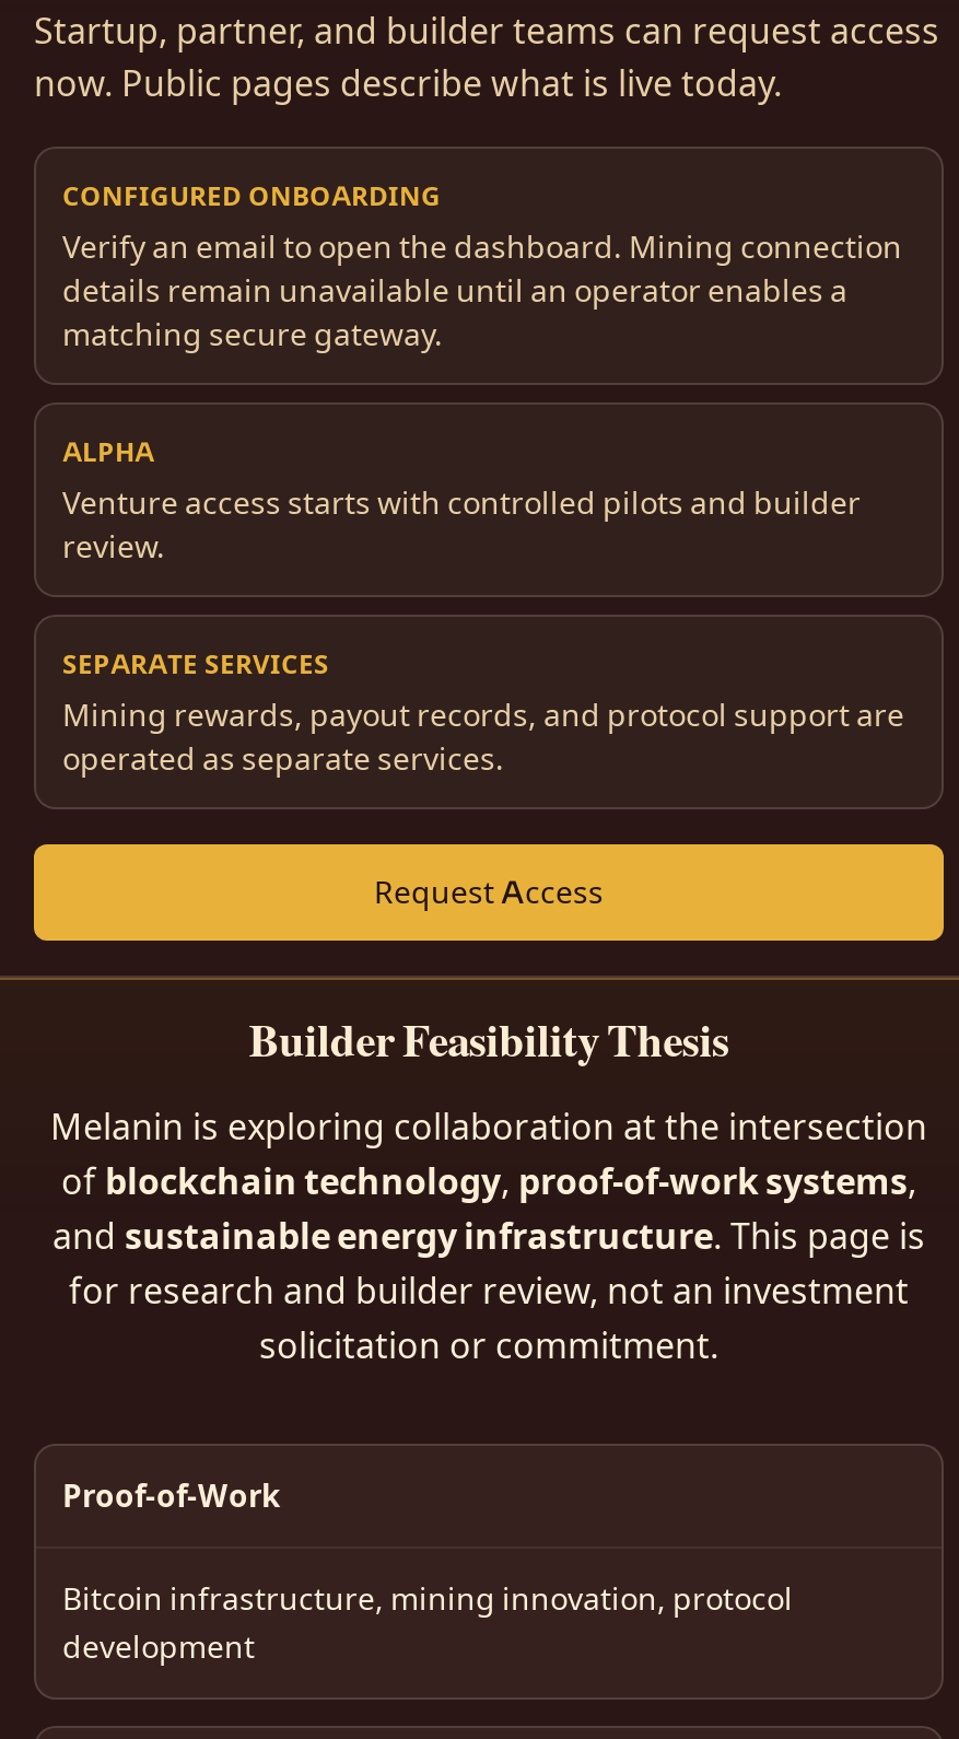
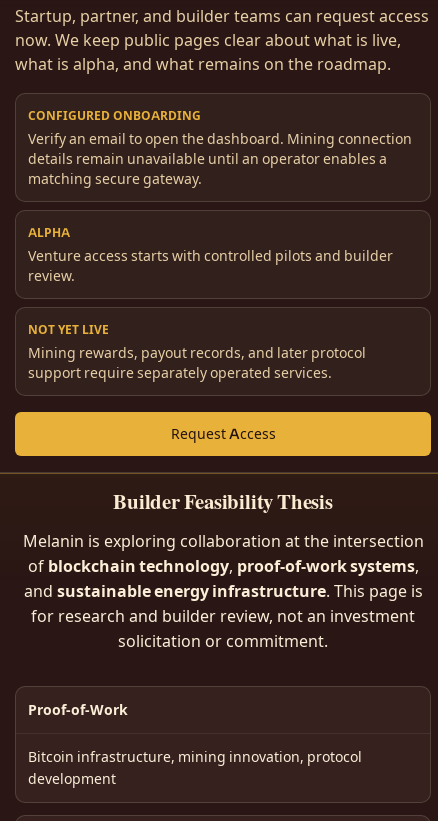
- now. Public pages describe what is live today.
+ now. We keep public pages clear about what is live,
+ what is alpha, and what remains on the roadmap.

- SEPARATE SERVICES
- Mining rewards, payout records, and protocol support are
- operated as separate services.
+ NOT YET LIVE
+ Mining rewards, payout records, and later protocol
+ support require separately operated services.
